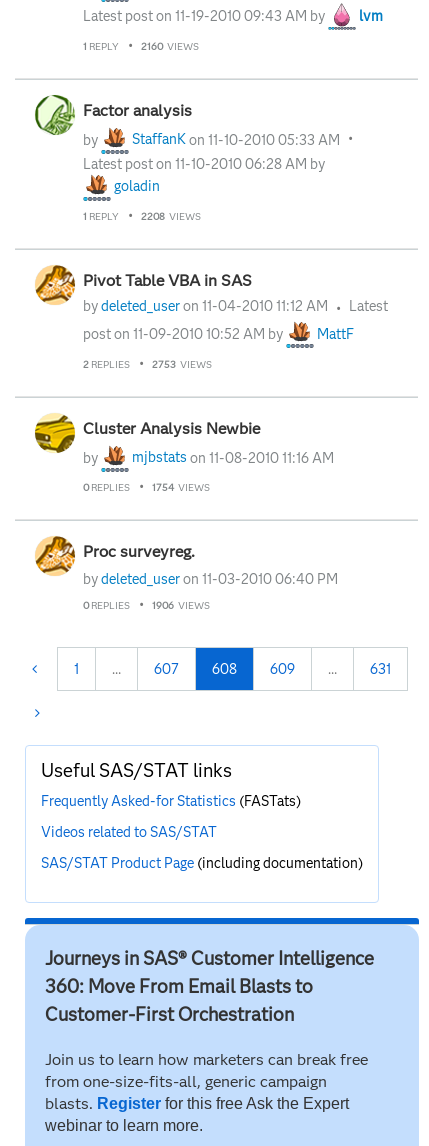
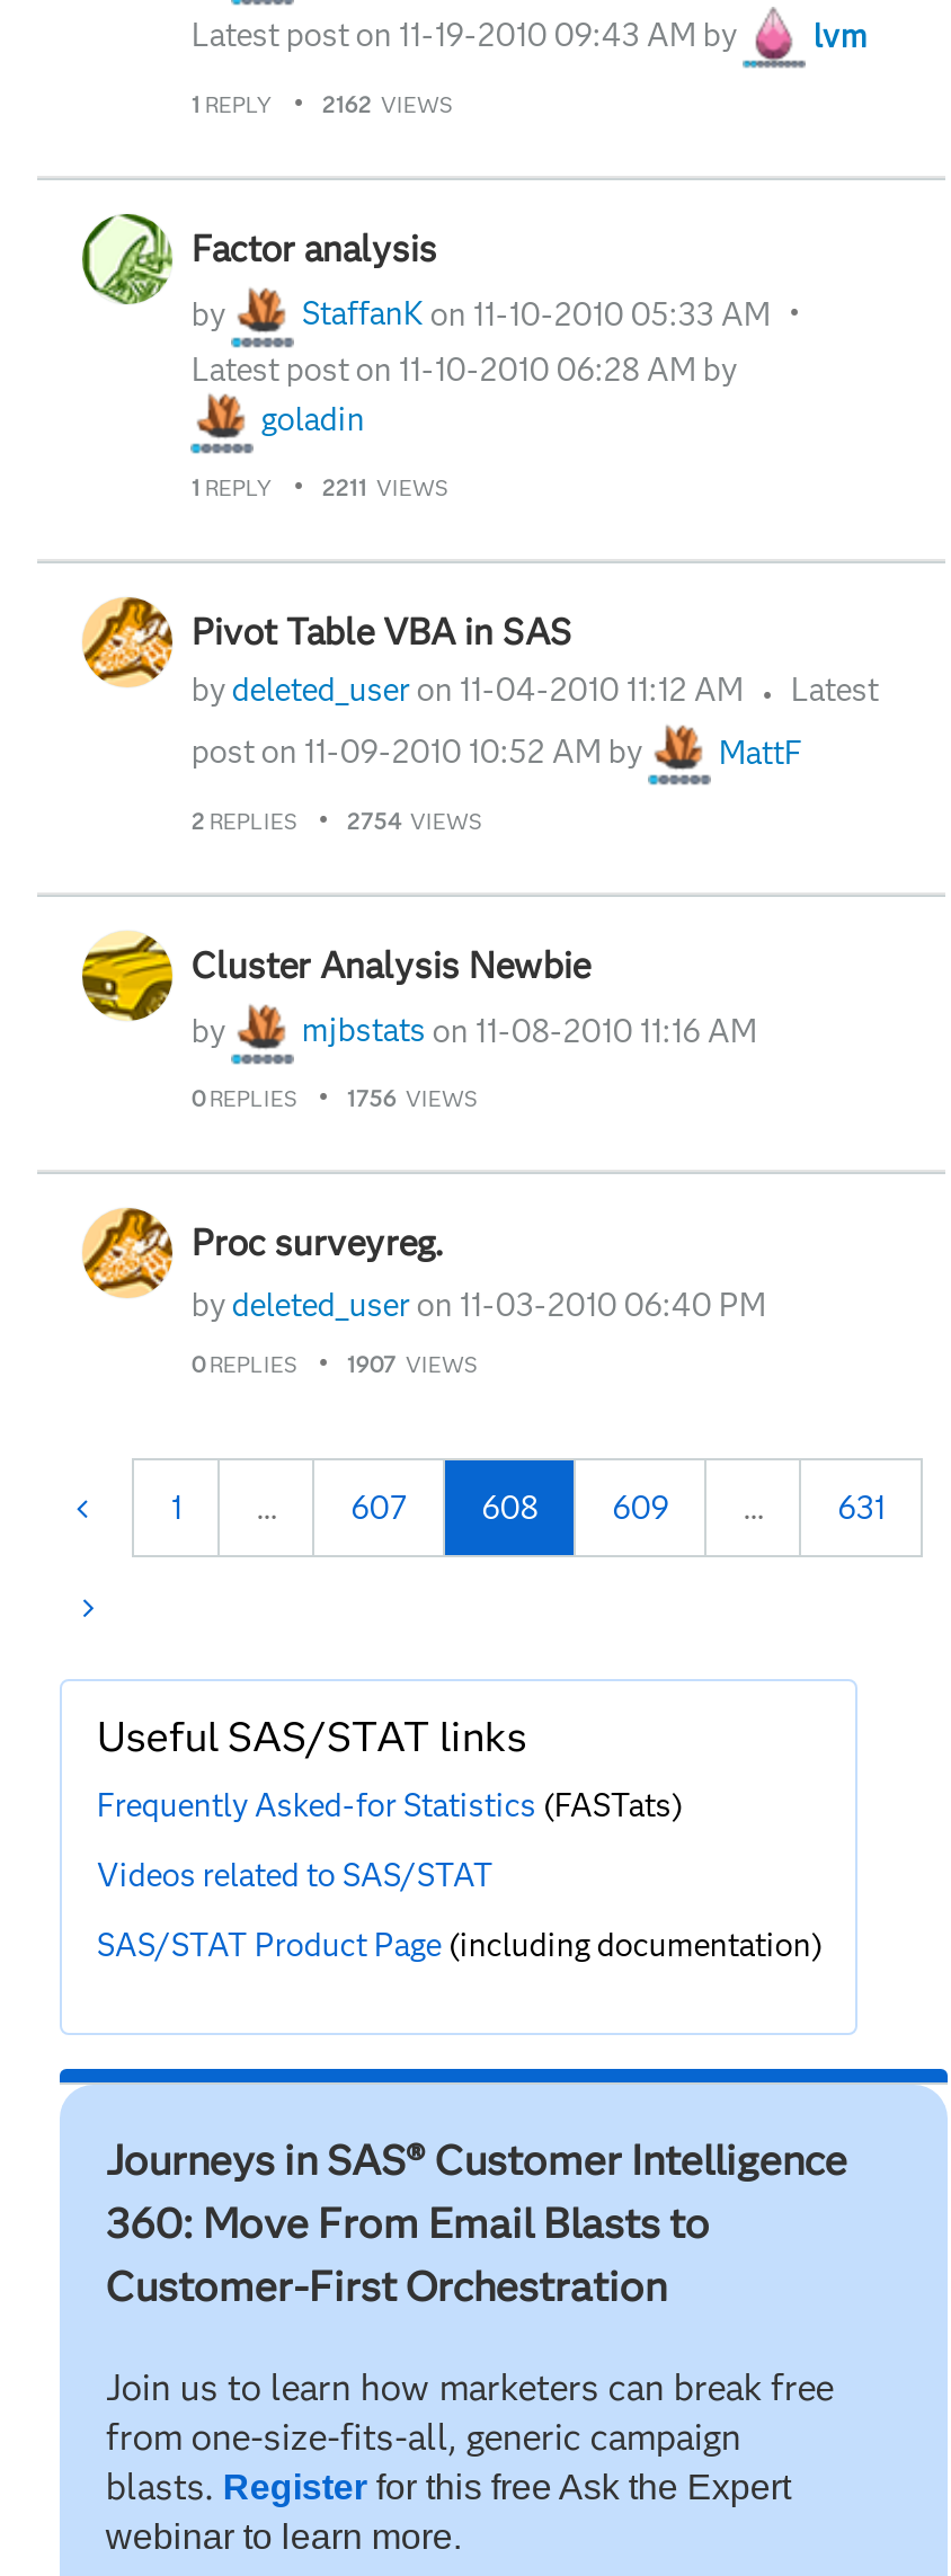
- 1 REPLY 2160 VIEWS
+ 1 REPLY 2162 VIEWS

- 1 REPLY 2208 VIEWS
+ 1 REPLY 2211 VIEWS

- 2 REPLIES 2753 VIEWS
+ 2 REPLIES 2754 VIEWS

- 1754 VIEWS
+ 1756 VIEWS

- 1906 VIEWS
+ 1907 VIEWS
